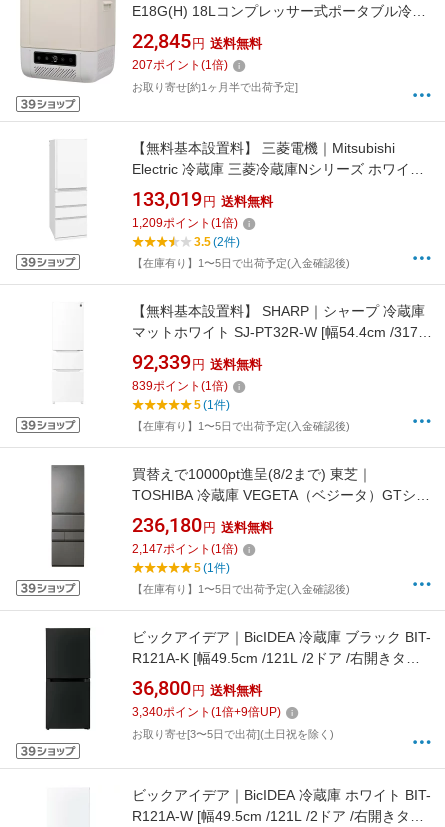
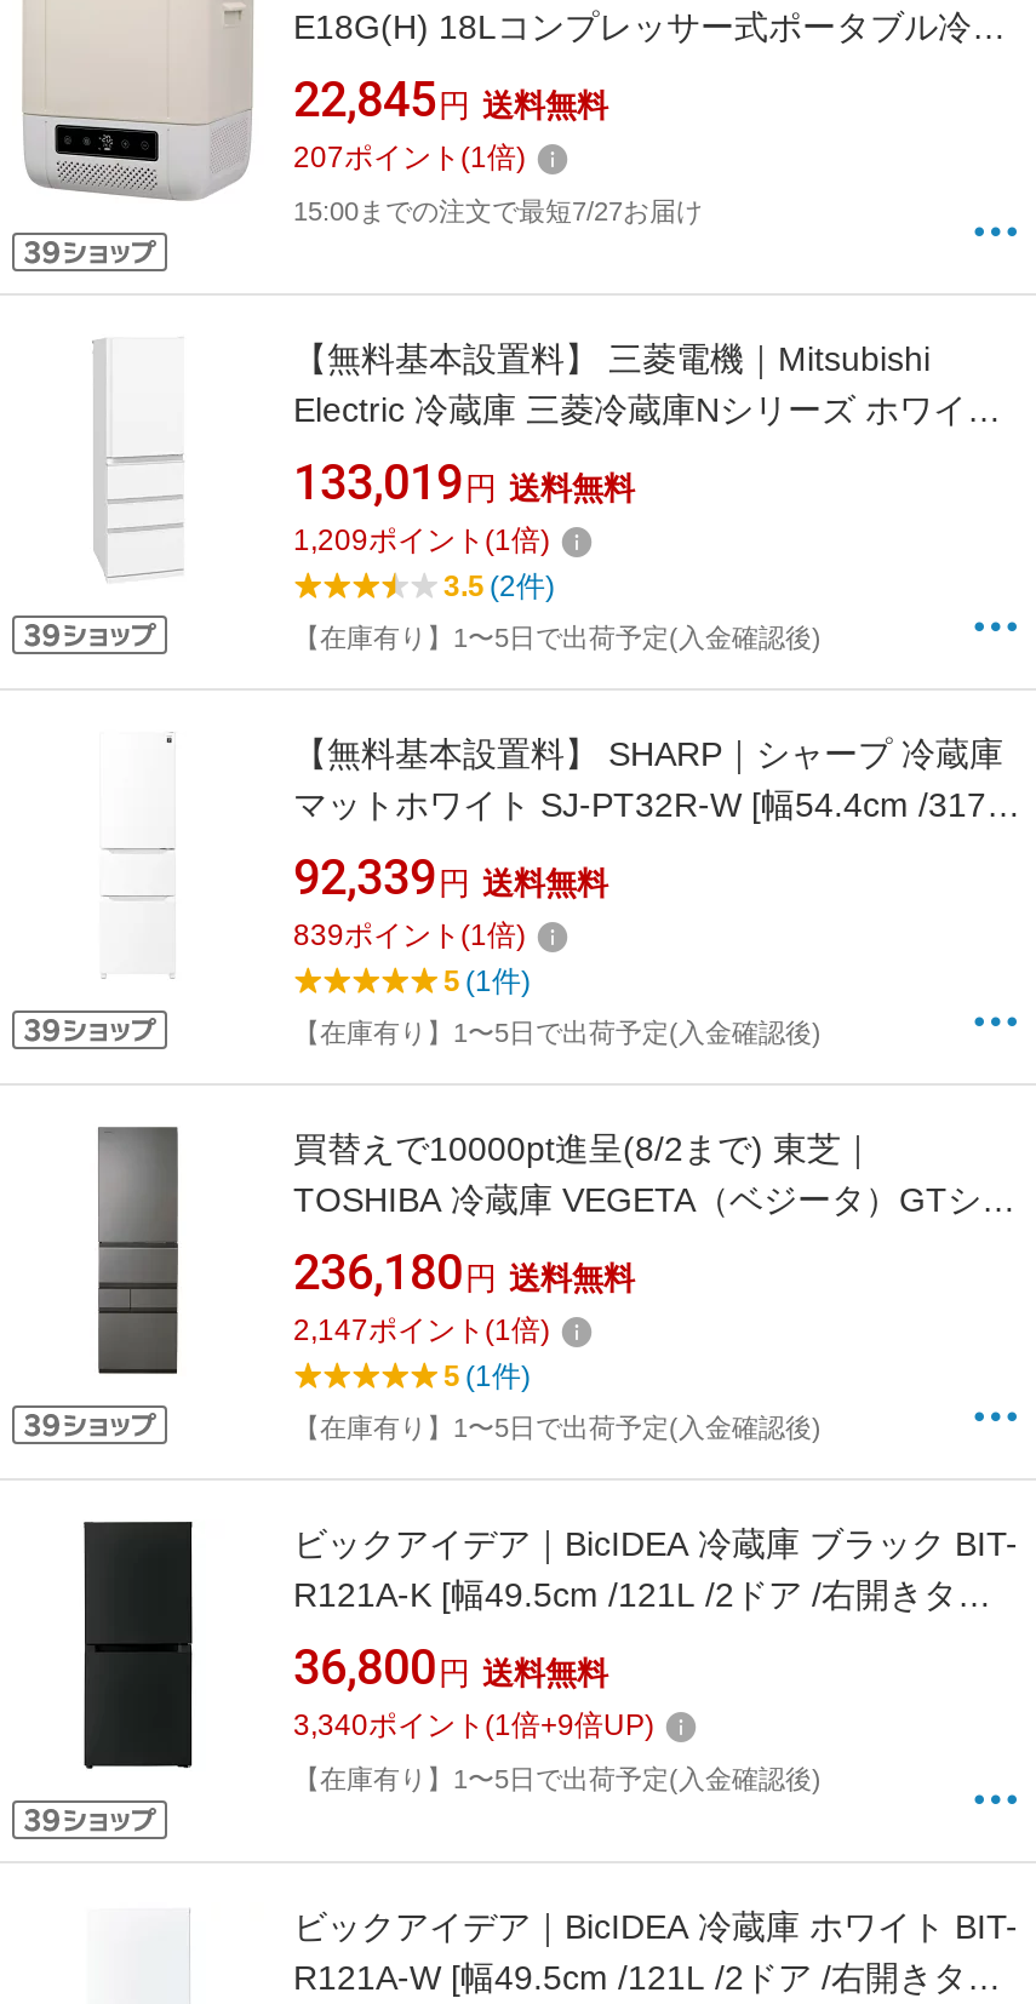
- お取り寄せ[約1ヶ月半で出荷予定]
+ 15:00までの注文で最短7/27お届け

- お取り寄せ[3〜5日で出荷](土日祝を除く)
+ 【在庫有り】1〜5日で出荷予定(入金確認後)
